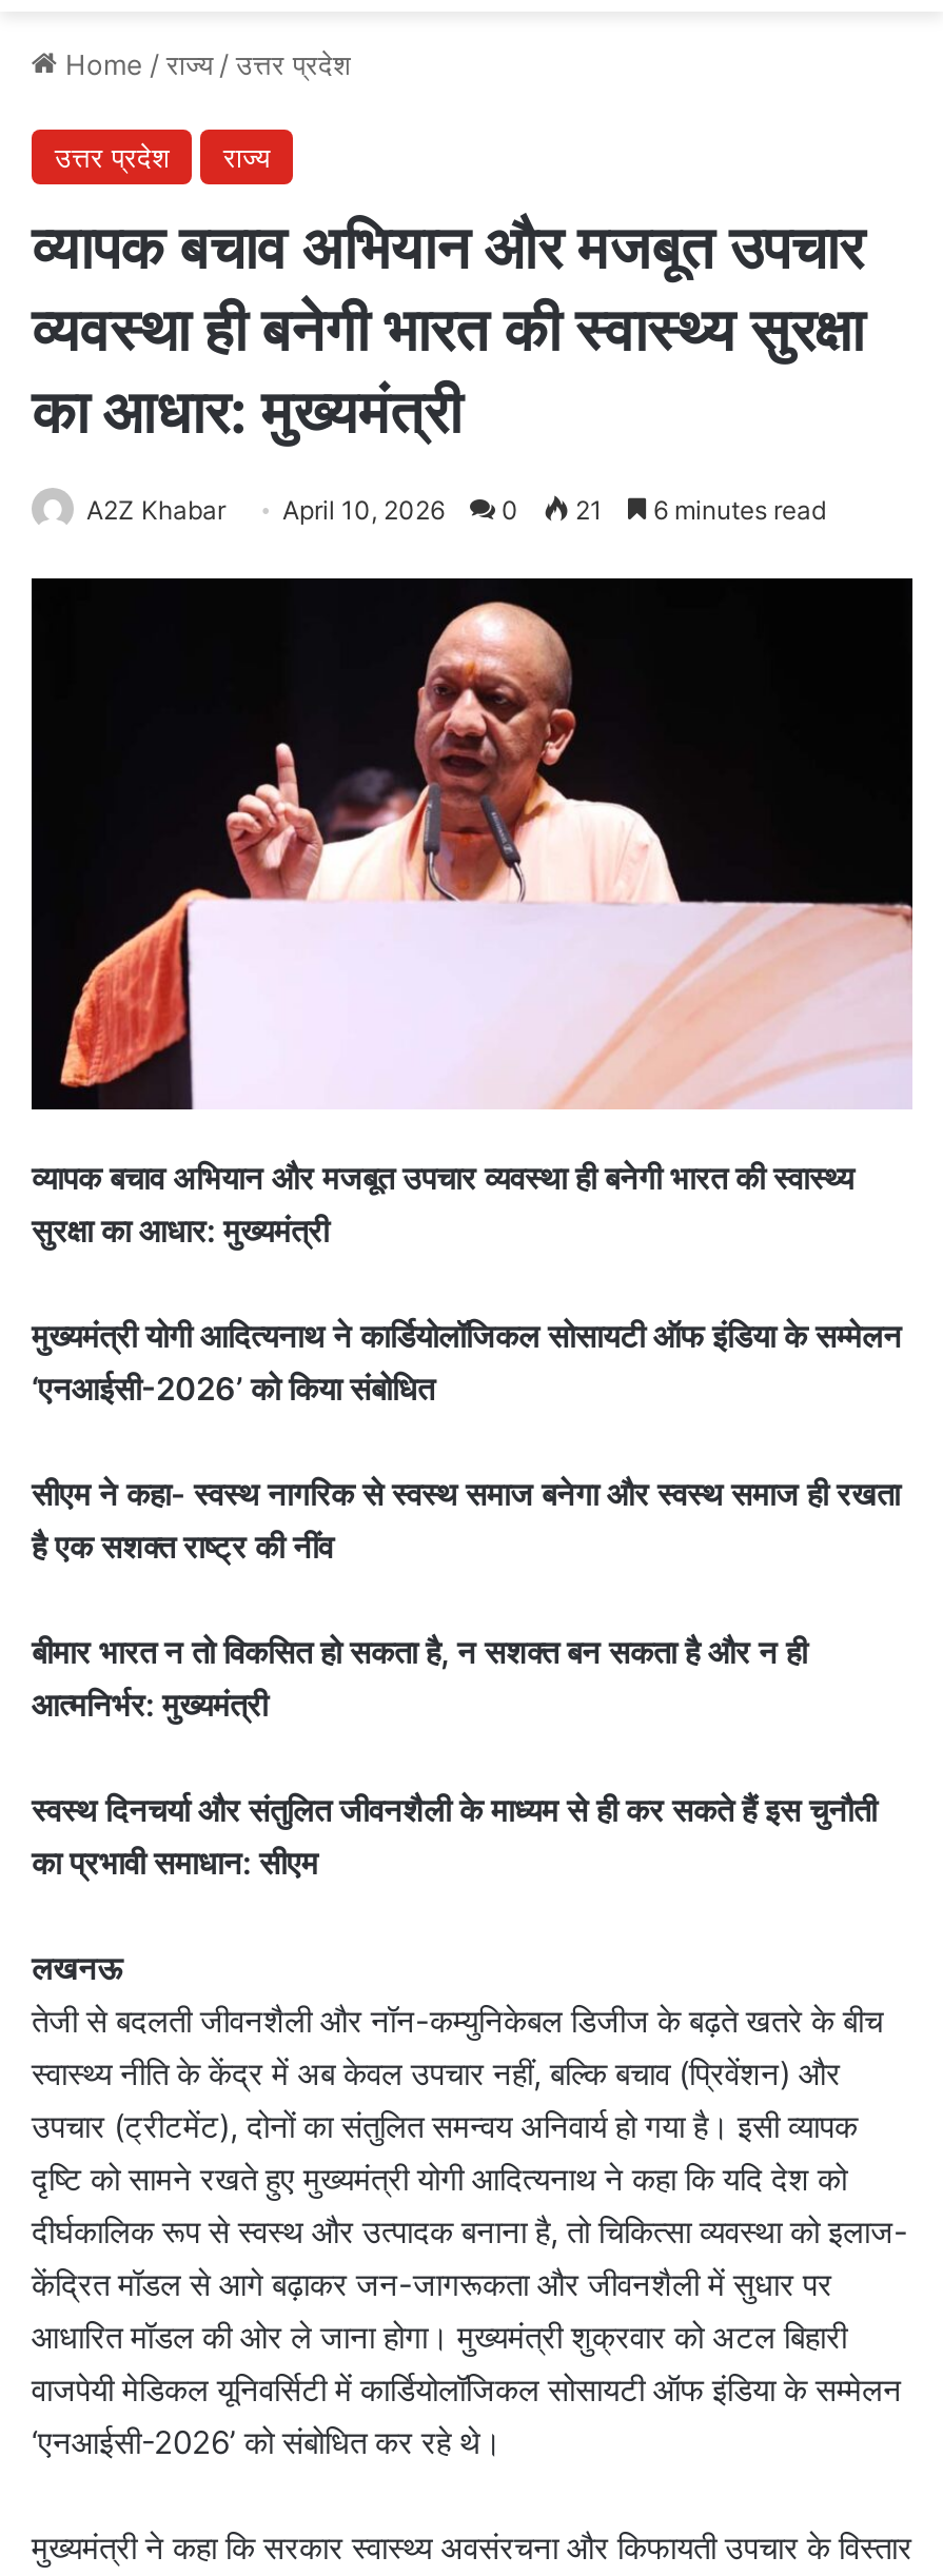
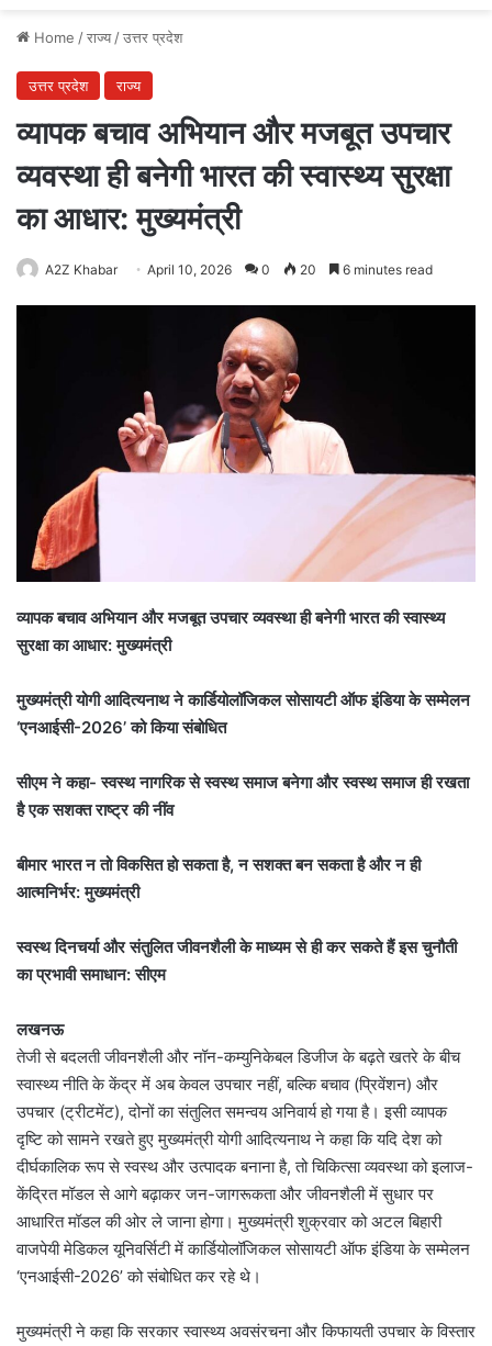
- A2Z Khabar April 10, 2026 0 21 6 minutes read
+ A2Z Khabar April 10, 2026 0 20 6 minutes read
